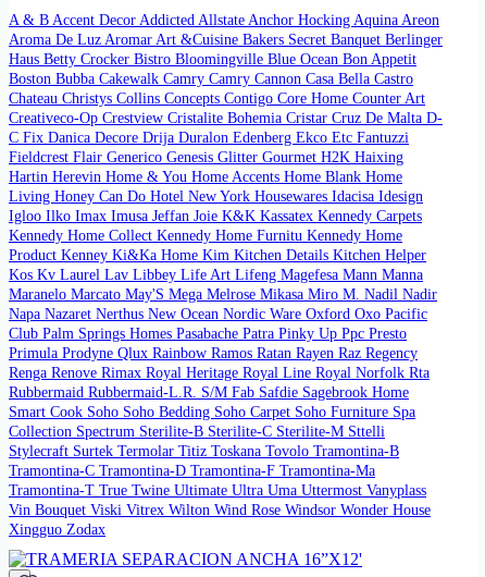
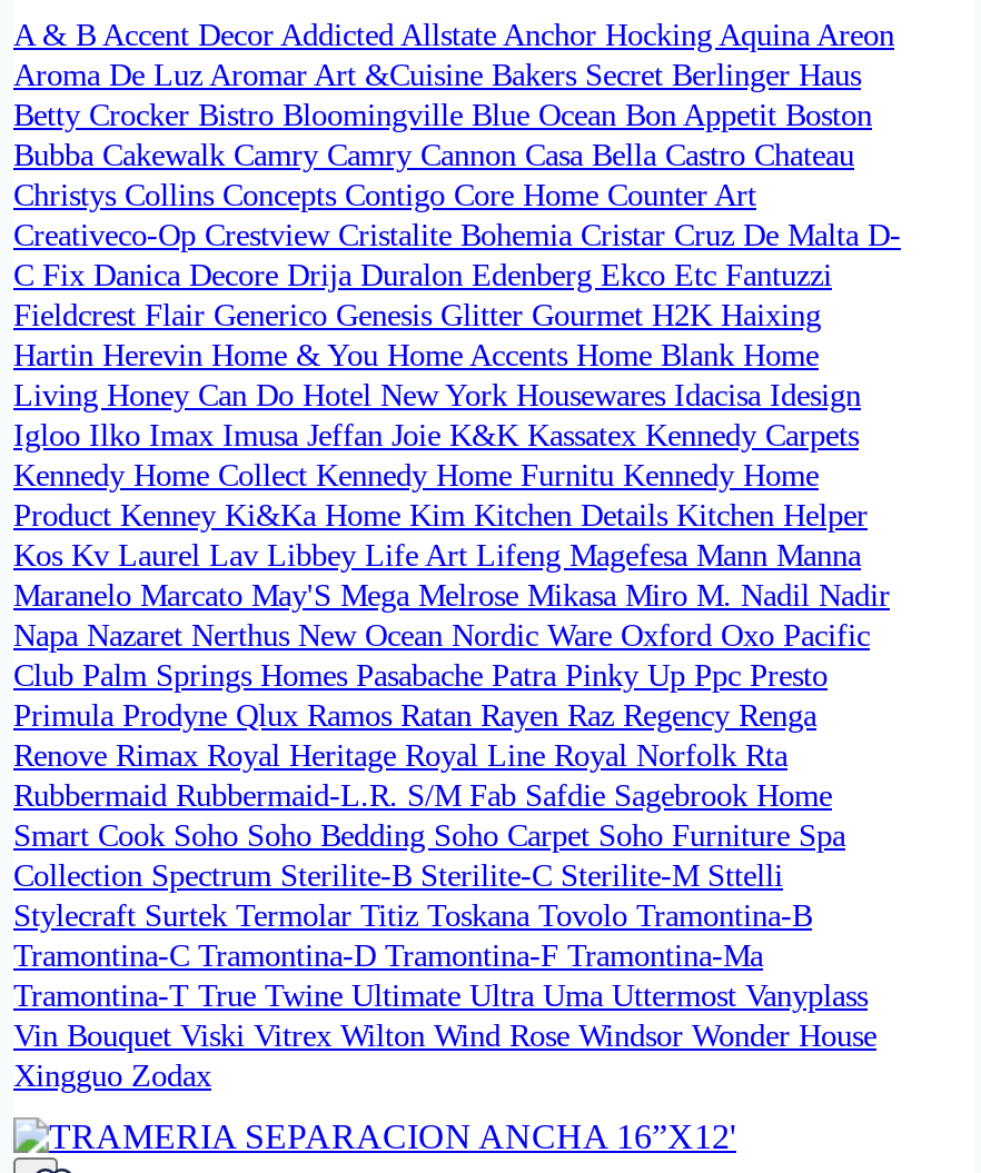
- Aroma De Luz Aromar Art &Cuisine Bakers Secret Banquet Berlinger
- Haus Betty Crocker Bistro Bloomingville Blue Ocean Bon Appetit
- Boston Bubba Cakewalk Camry Camry Cannon Casa Bella Castro
- Chateau Christys Collins Concepts Contigo Core Home Counter Art
+ Aroma De Luz Aromar Art &Cuisine Bakers Secret Berlinger Haus
+ Betty Crocker Bistro Bloomingville Blue Ocean Bon Appetit Boston
+ Bubba Cakewalk Camry Camry Cannon Casa Bella Castro Chateau
+ Christys Collins Concepts Contigo Core Home Counter Art

- Primula Prodyne Qlux Rainbow Ramos Ratan Rayen Raz Regency
- Renga Renove Rimax Royal Heritage Royal Line Royal Norfolk Rta
+ Primula Prodyne Qlux Ramos Ratan Rayen Raz Regency Renga
+ Renove Rimax Royal Heritage Royal Line Royal Norfolk Rta
